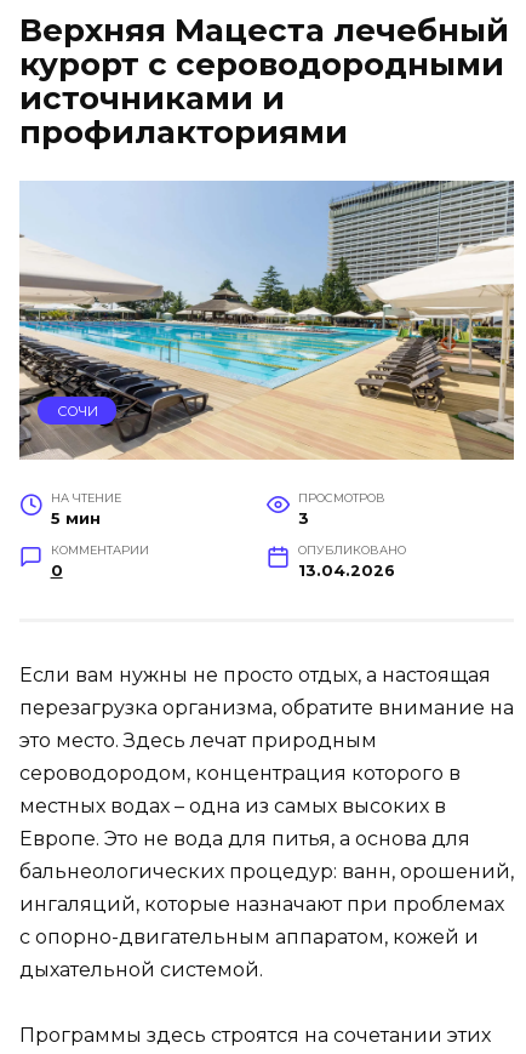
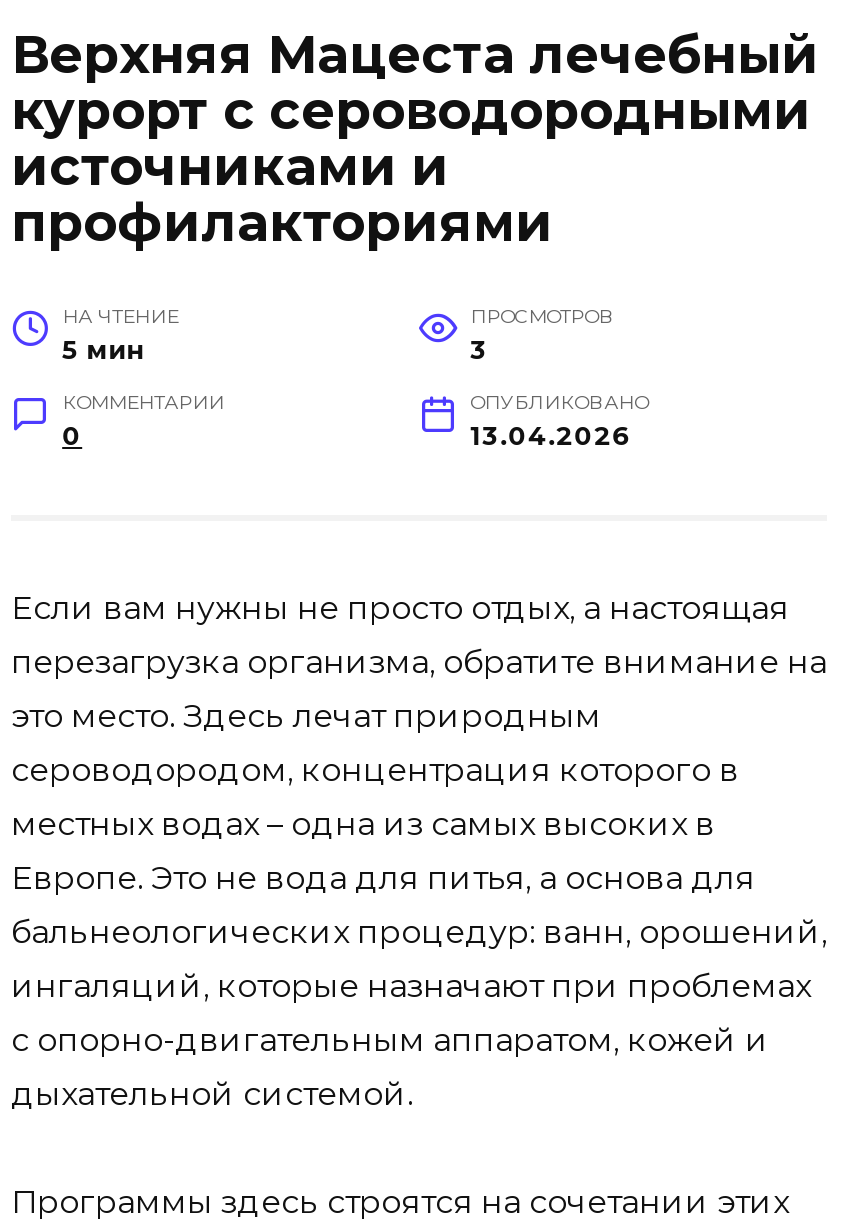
- [image]
- СОЧИ
